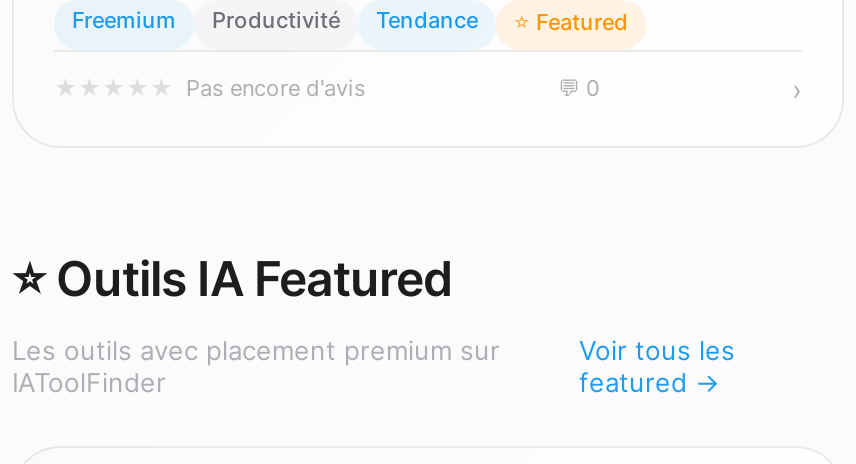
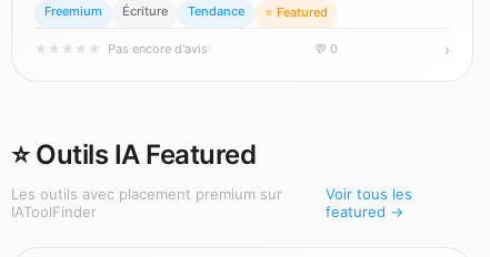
- Productivité
+ Écriture
